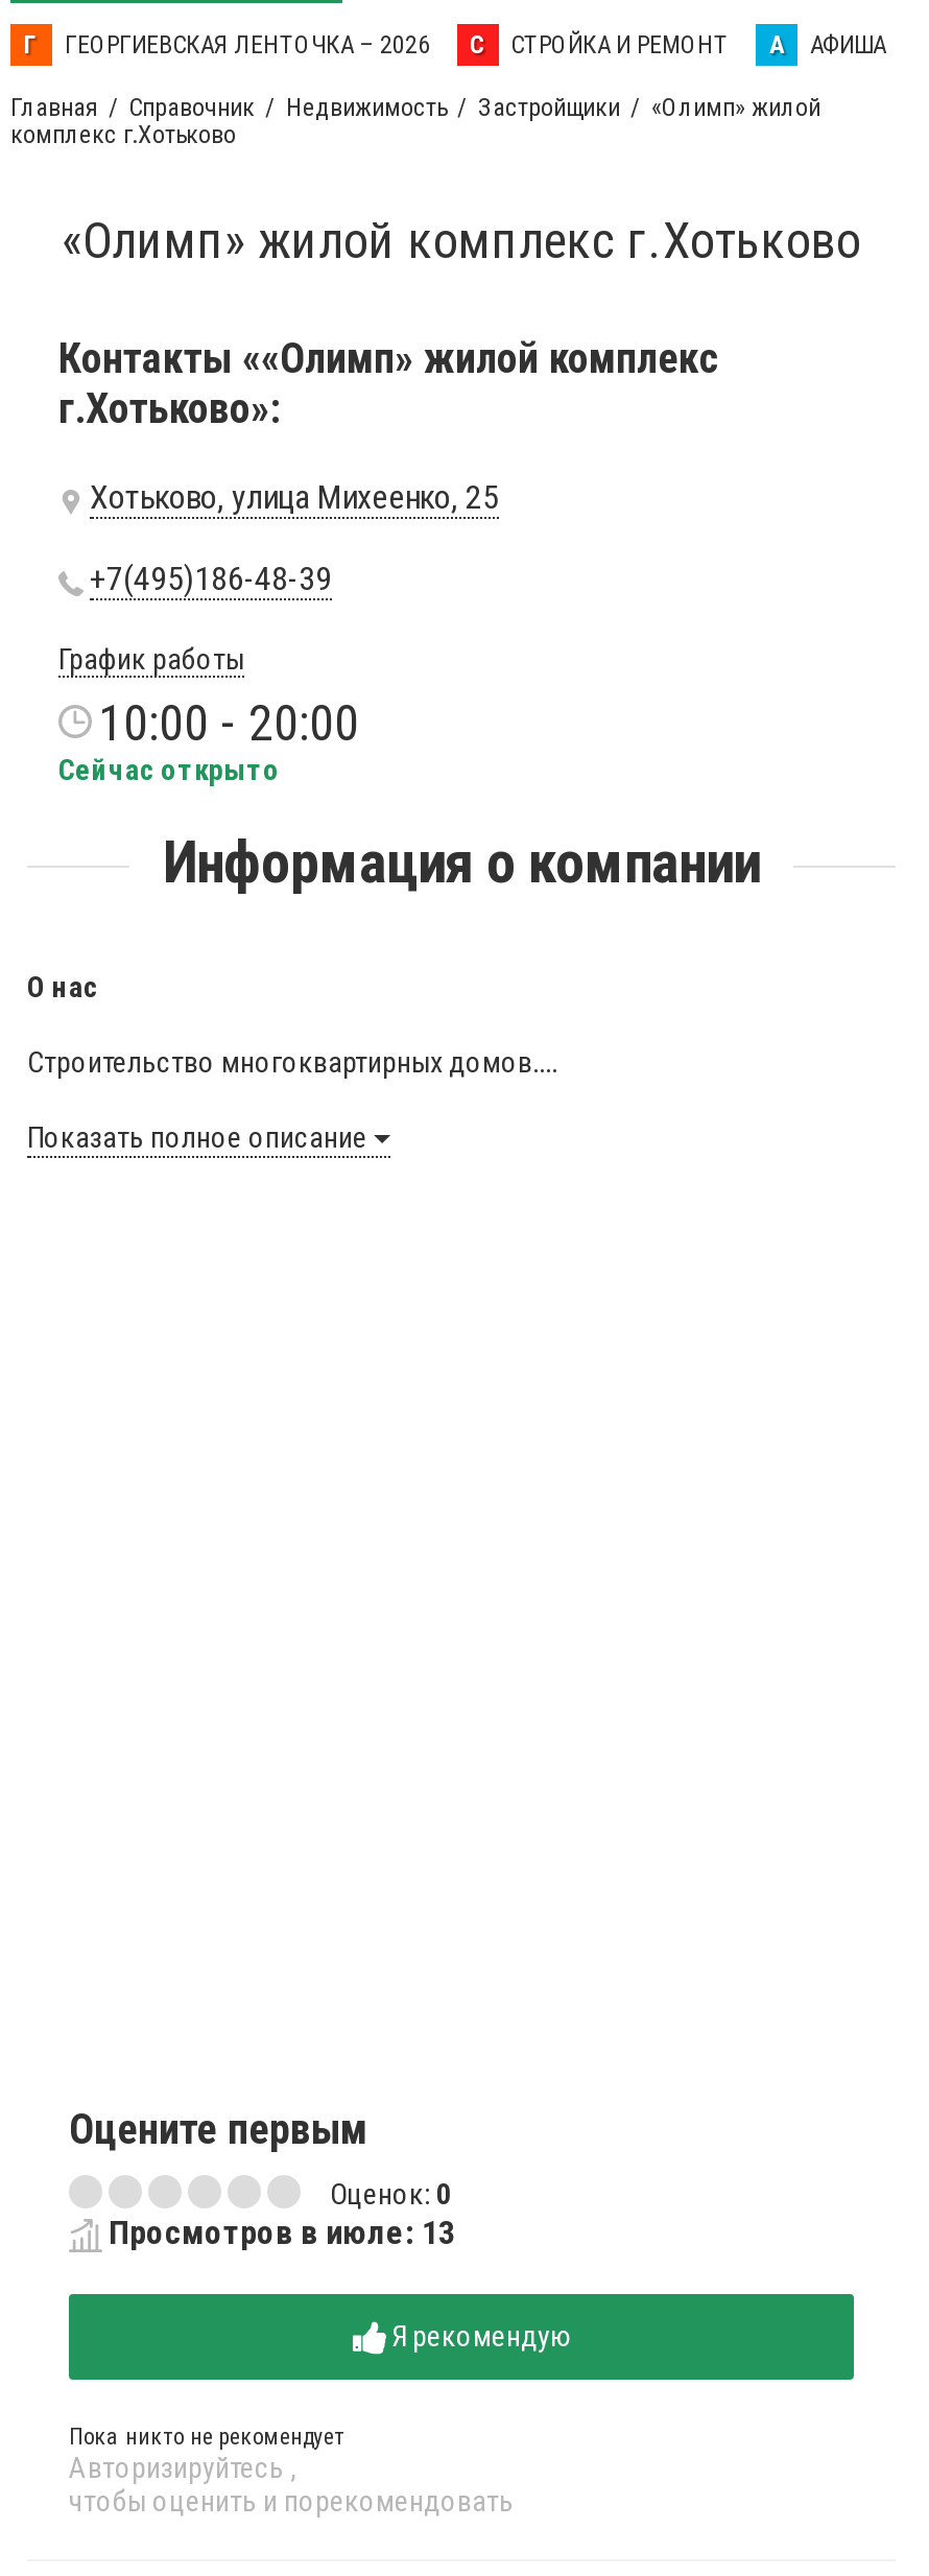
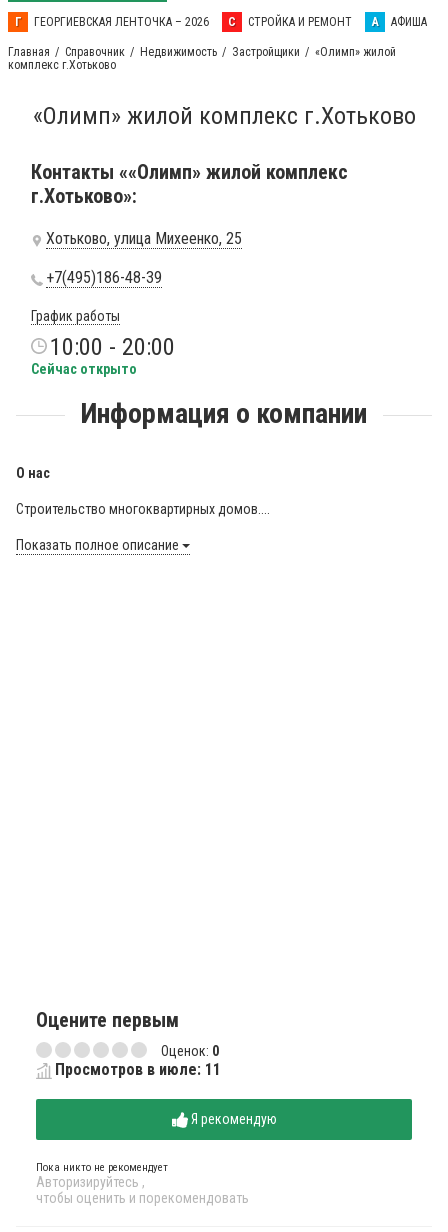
- Просмотров в июле: 13
+ Просмотров в июле: 11
